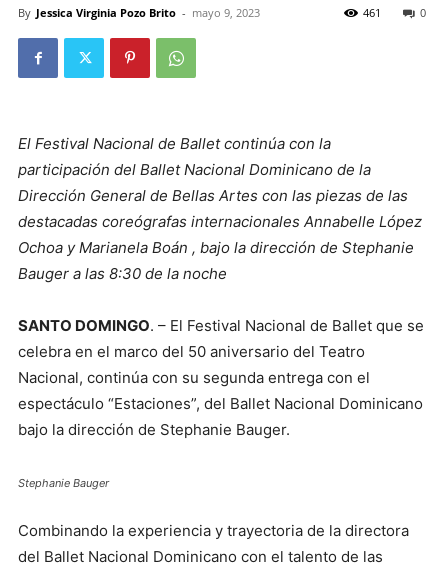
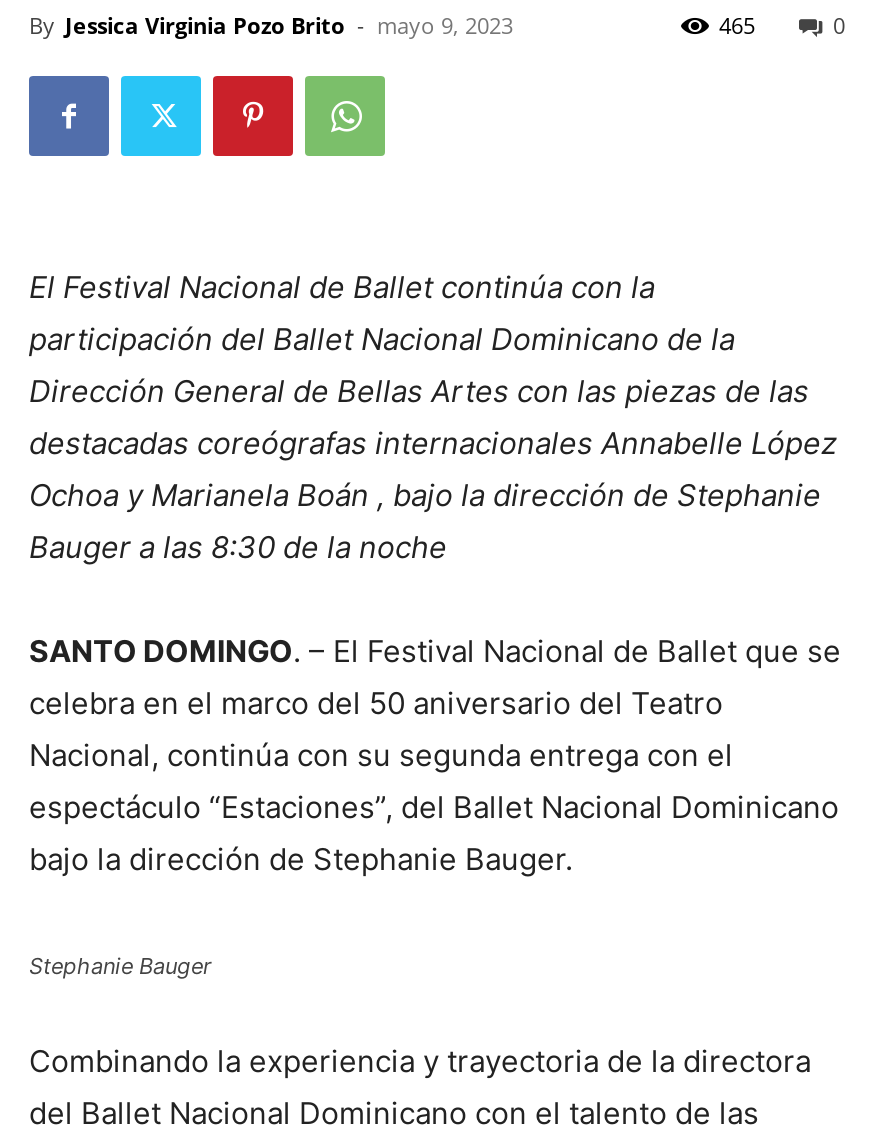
- 461
+ 465
